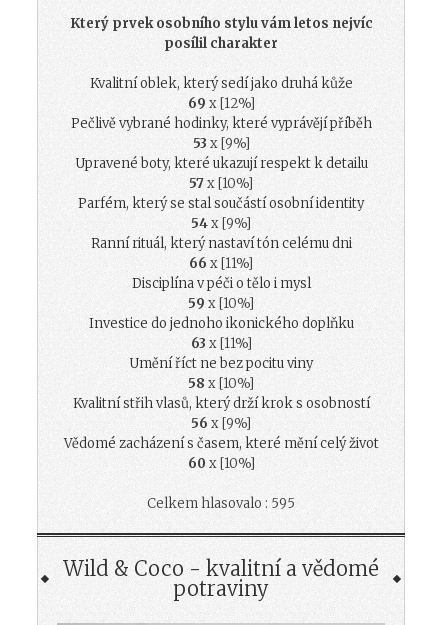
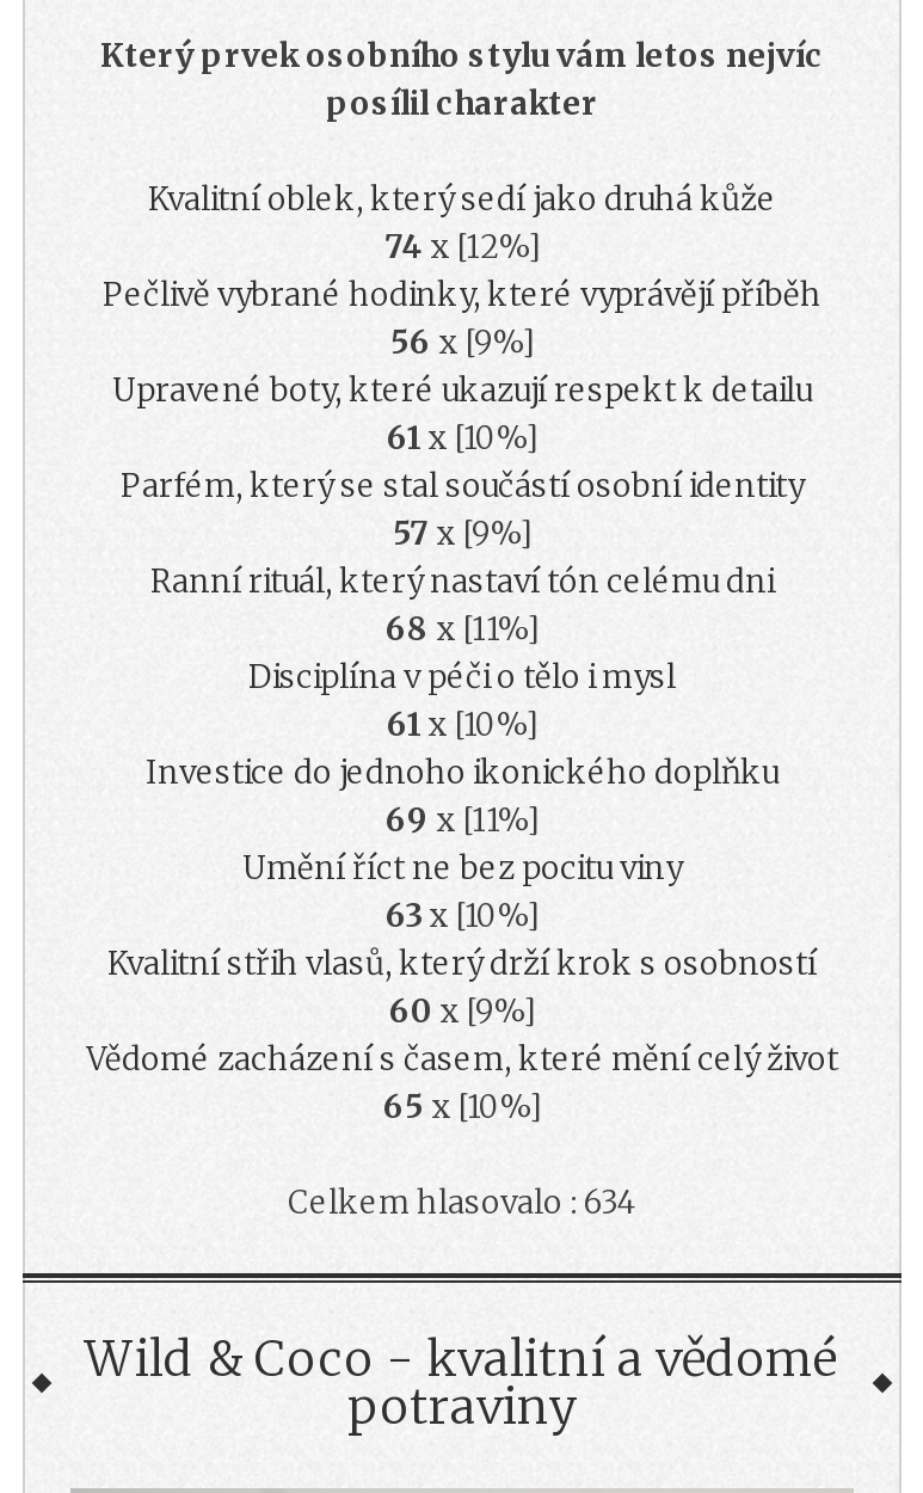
- 69 x [12%]
+ 74 x [12%]

- 53 x [9%]
+ 56 x [9%]

- 57 x [10%]
+ 61 x [10%]

- 54 x [9%]
+ 57 x [9%]

- 66 x [11%]
+ 68 x [11%]

- 59 x [10%]
+ 61 x [10%]

- 63 x [11%]
+ 69 x [11%]

- 58 x [10%]
+ 63 x [10%]

- 56 x [9%]
+ 60 x [9%]

- 60 x [10%]
+ 65 x [10%]

- Celkem hlasovalo : 595
+ Celkem hlasovalo : 634
